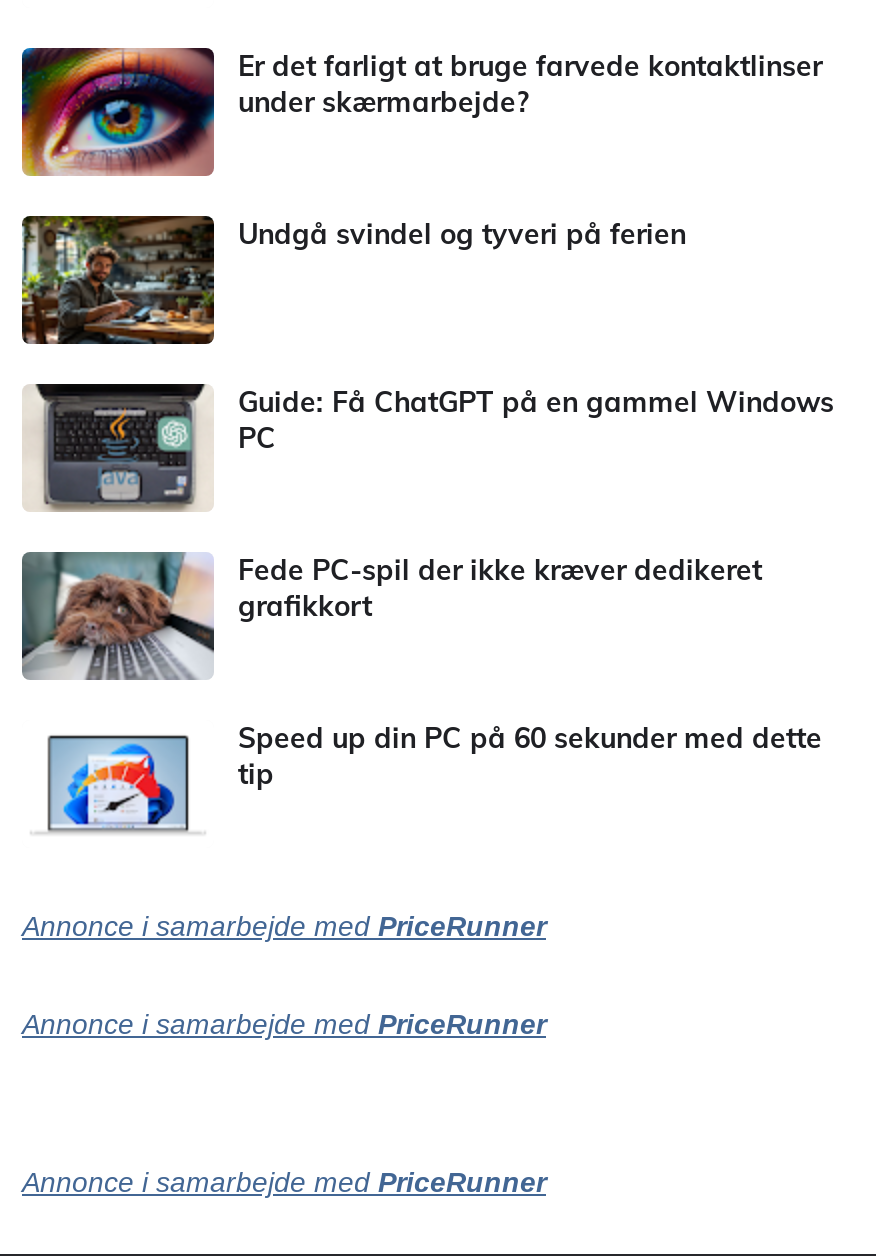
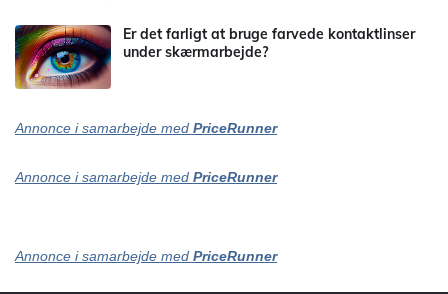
- [image]
- Undgå svindel og tyveri på ferien

- [image]
- Guide: Få ChatGPT på en gammel Windows
- PC

- [image]
- Fede PC-spil der ikke kræver dedikeret
- grafikkort

- [image]
- Speed up din PC på 60 sekunder med dette
- tip
